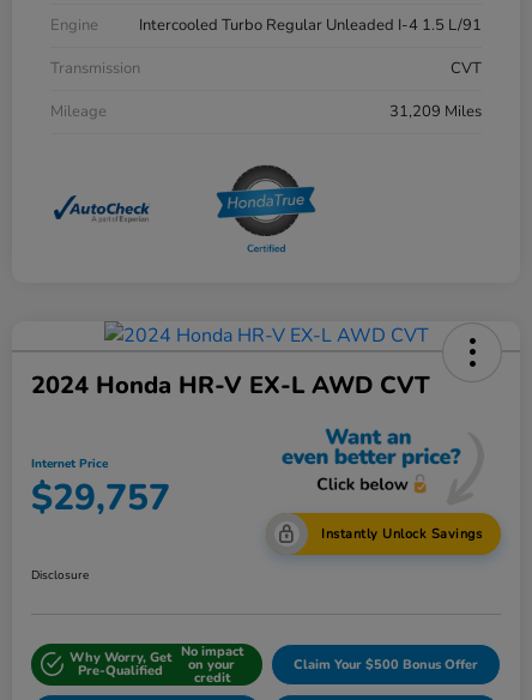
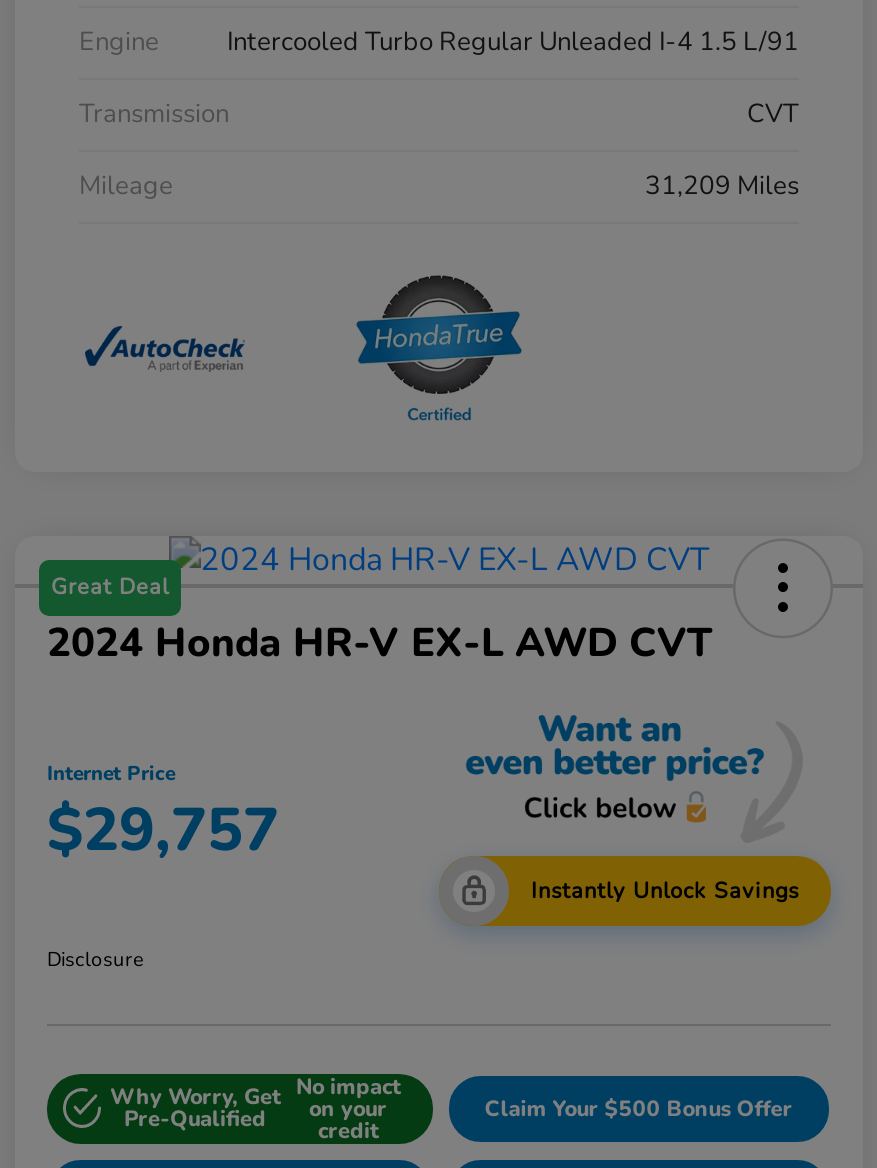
+ Great Deal
